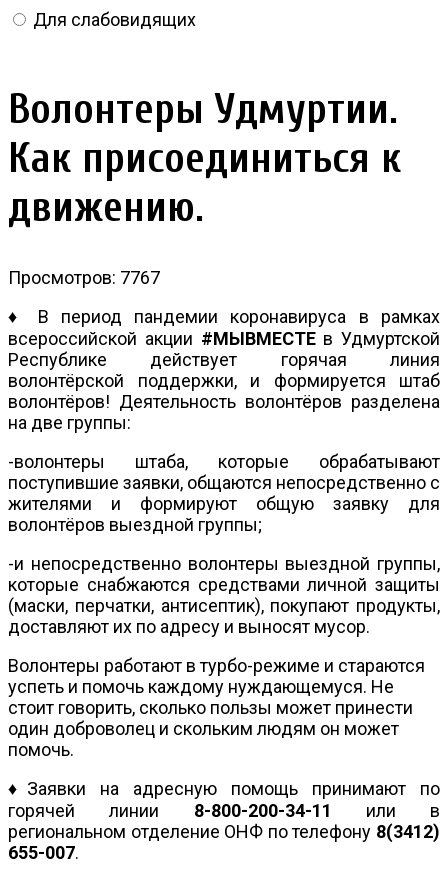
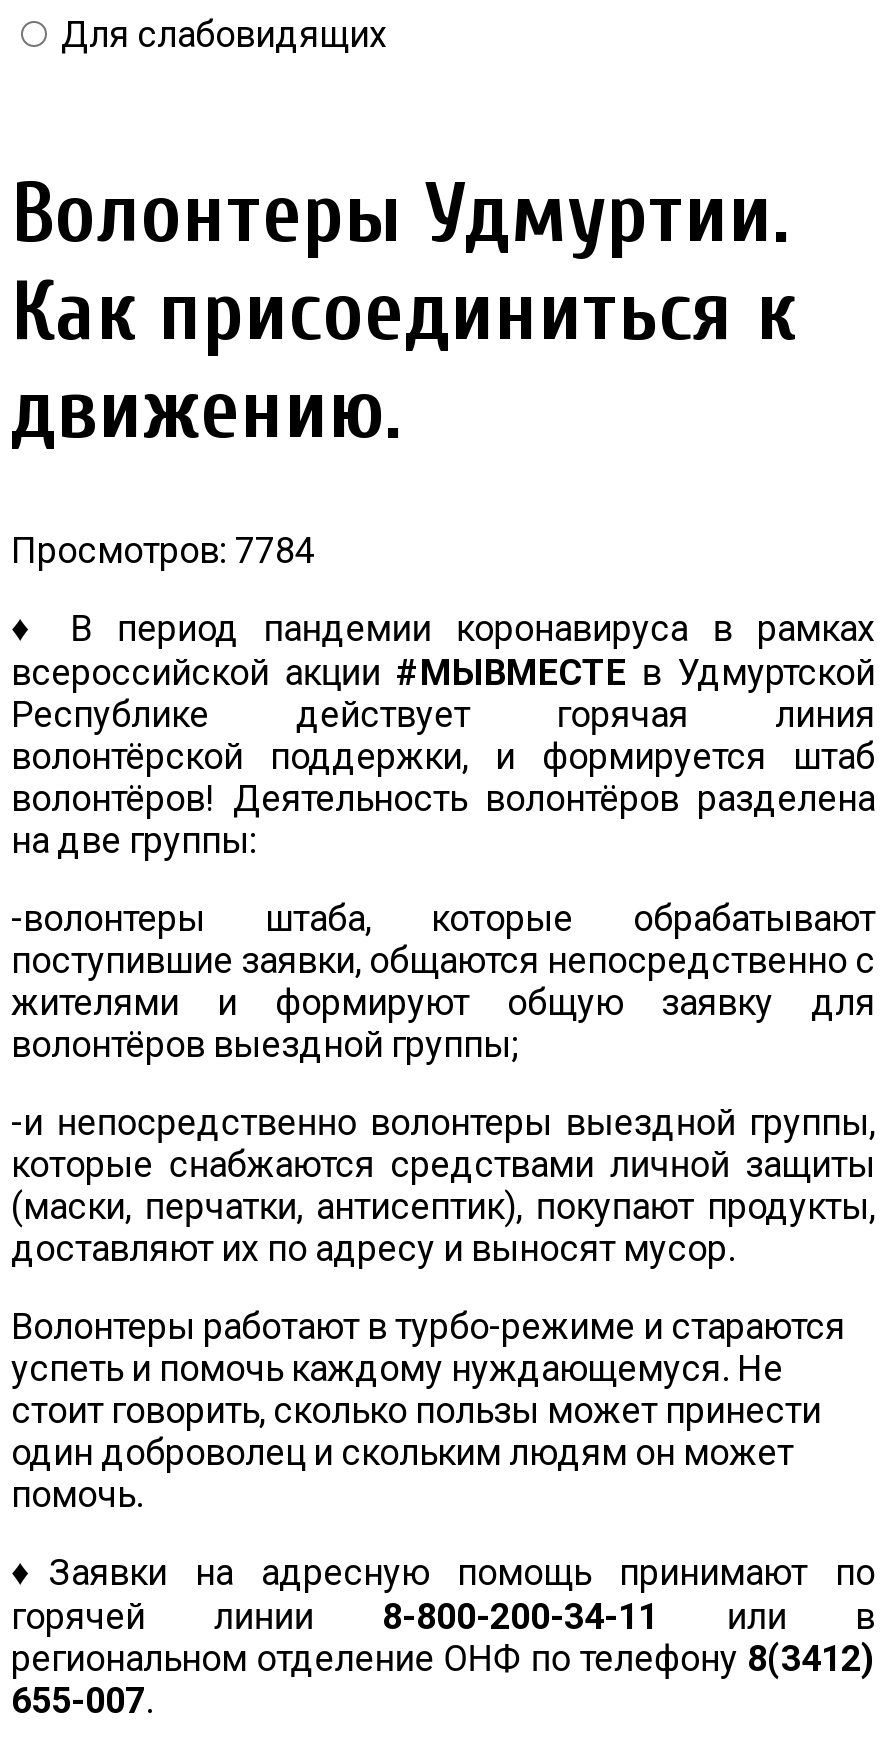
- Просмотров: 7767
+ Просмотров: 7784
